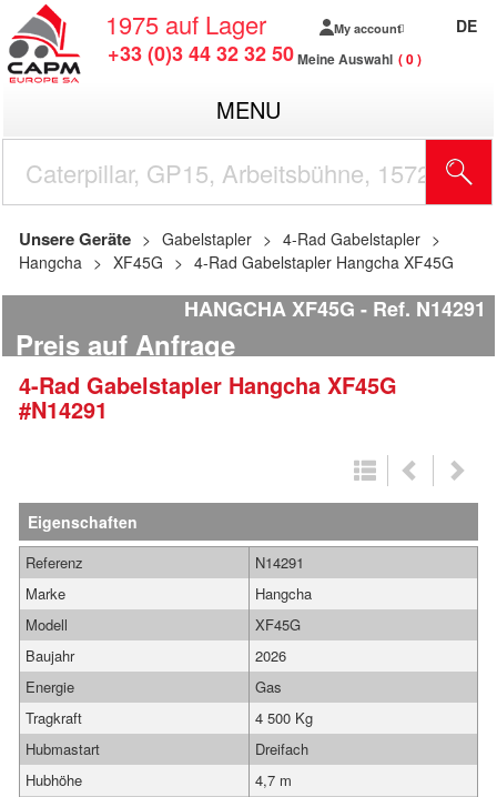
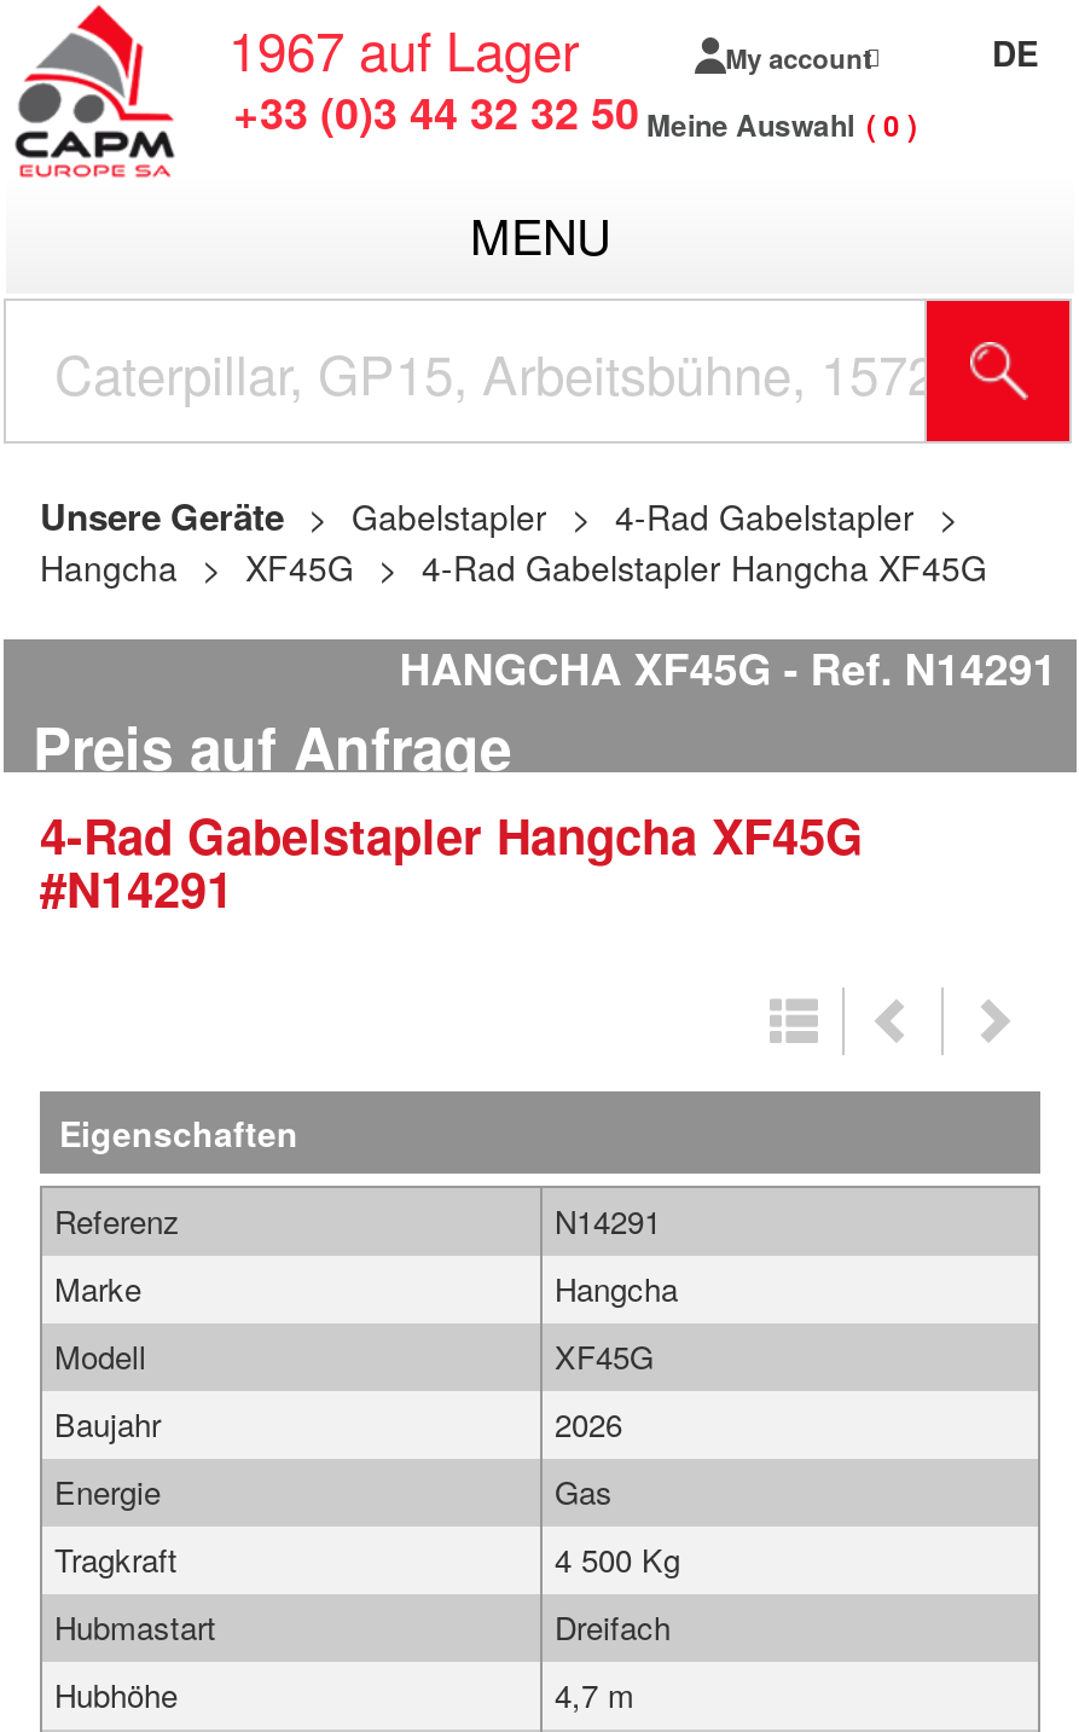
- 1975 auf Lager
+ 1967 auf Lager
